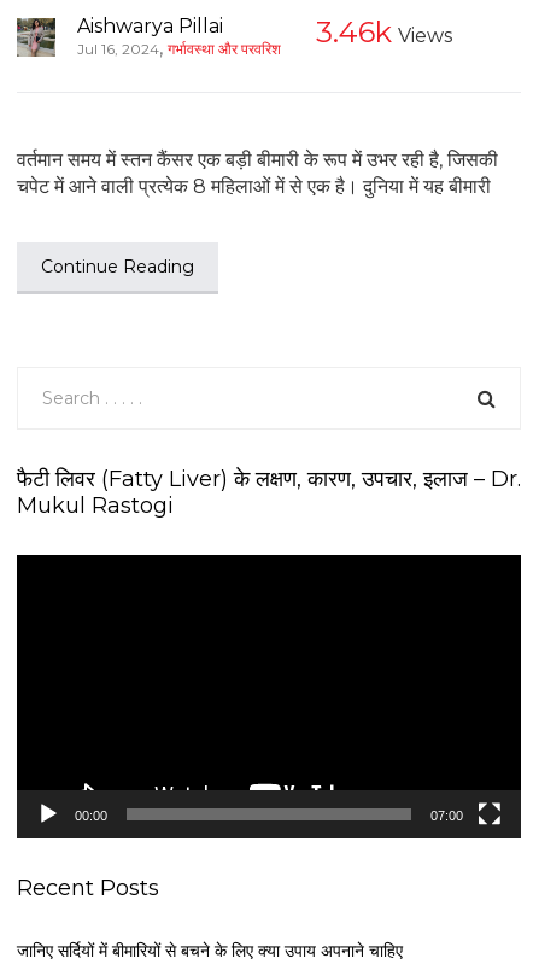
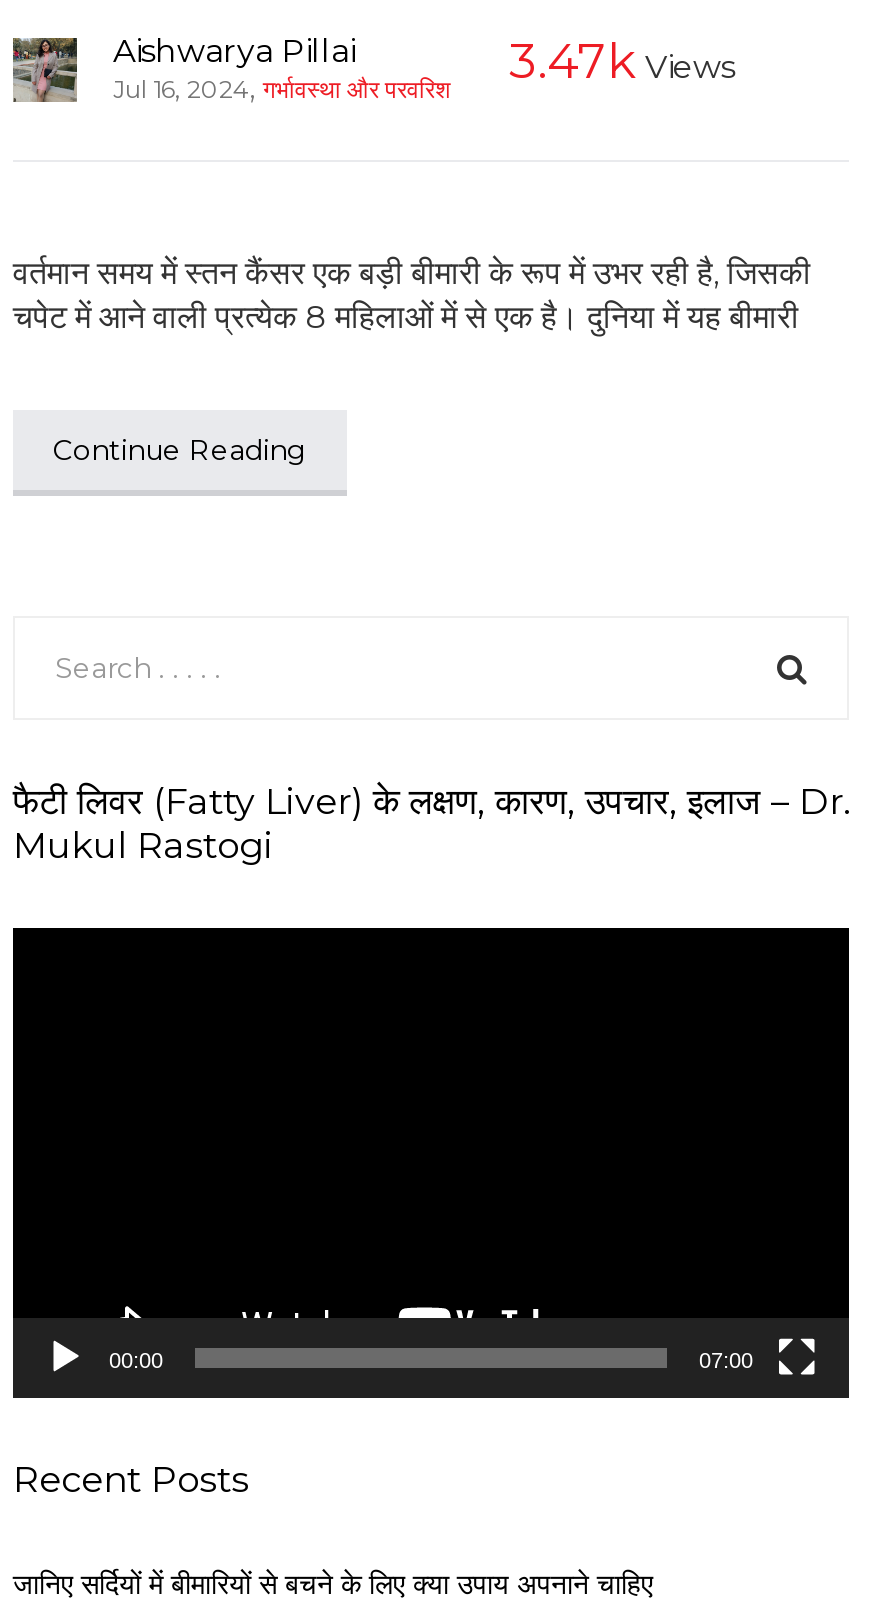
- Jul 16, 2024, गर्भावस्था और परवरिश 3.46k Views
+ Jul 16, 2024, गर्भावस्था और परवरिश 3.47k Views
